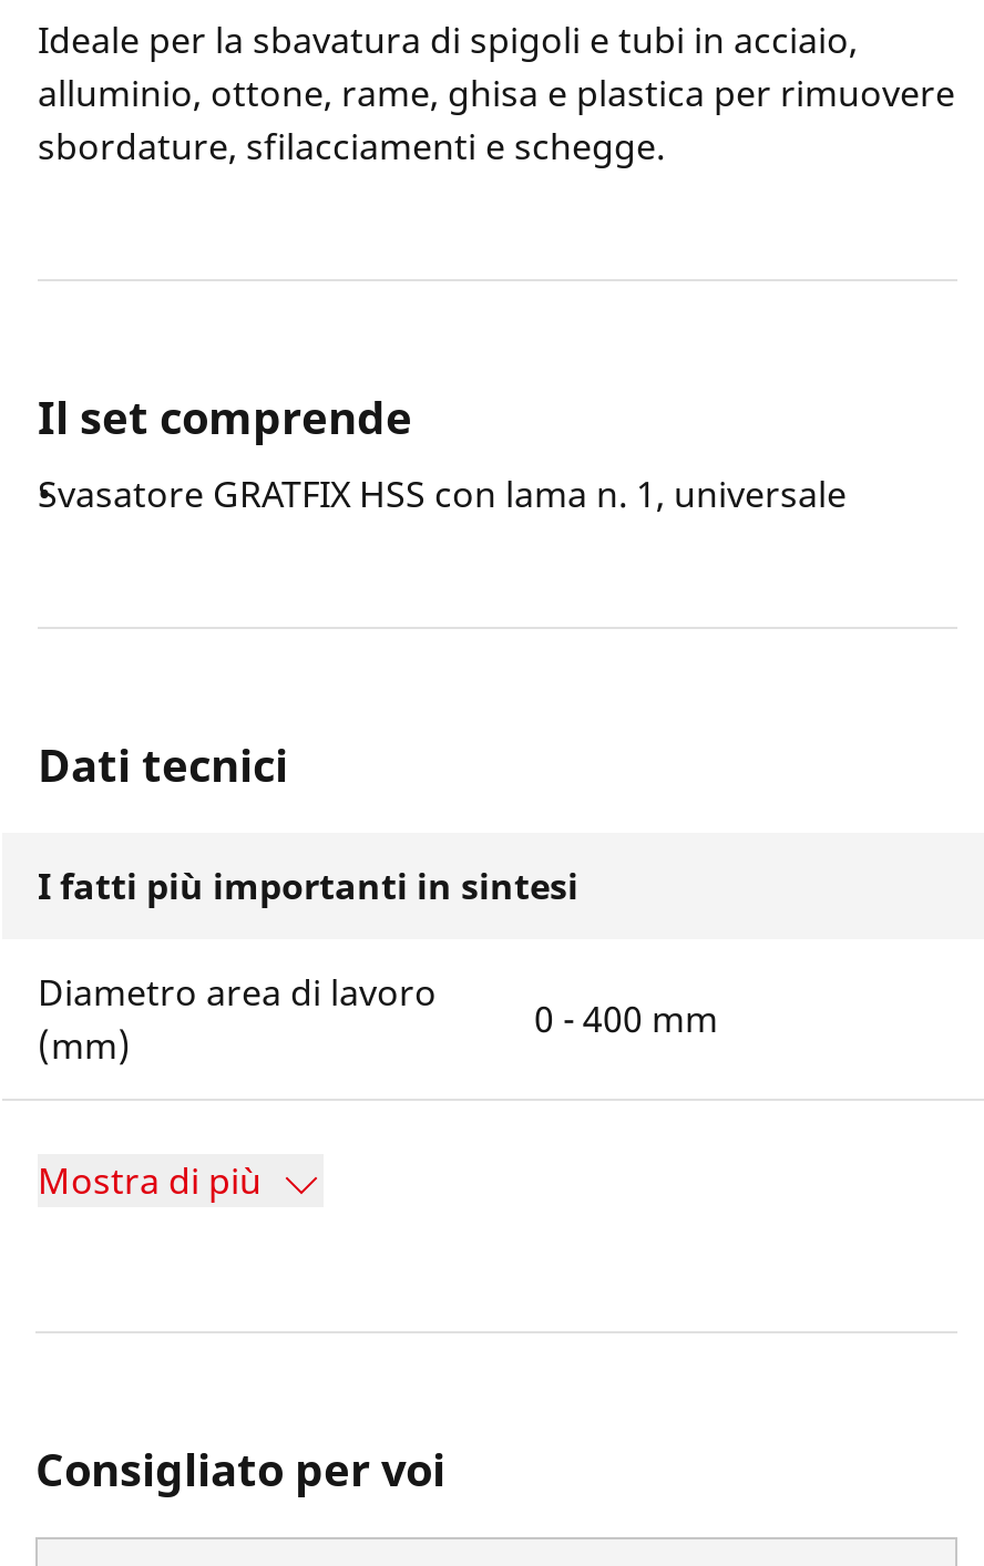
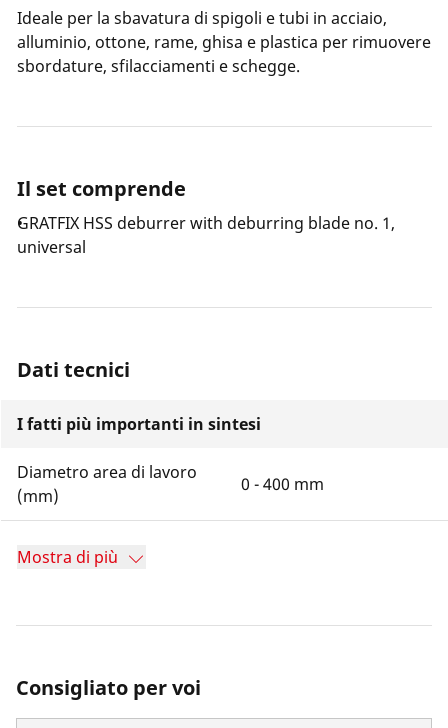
- Svasatore GRATFIX HSS con lama n. 1, universale
+ GRATFIX HSS deburrer with deburring blade no. 1,
+ universal
